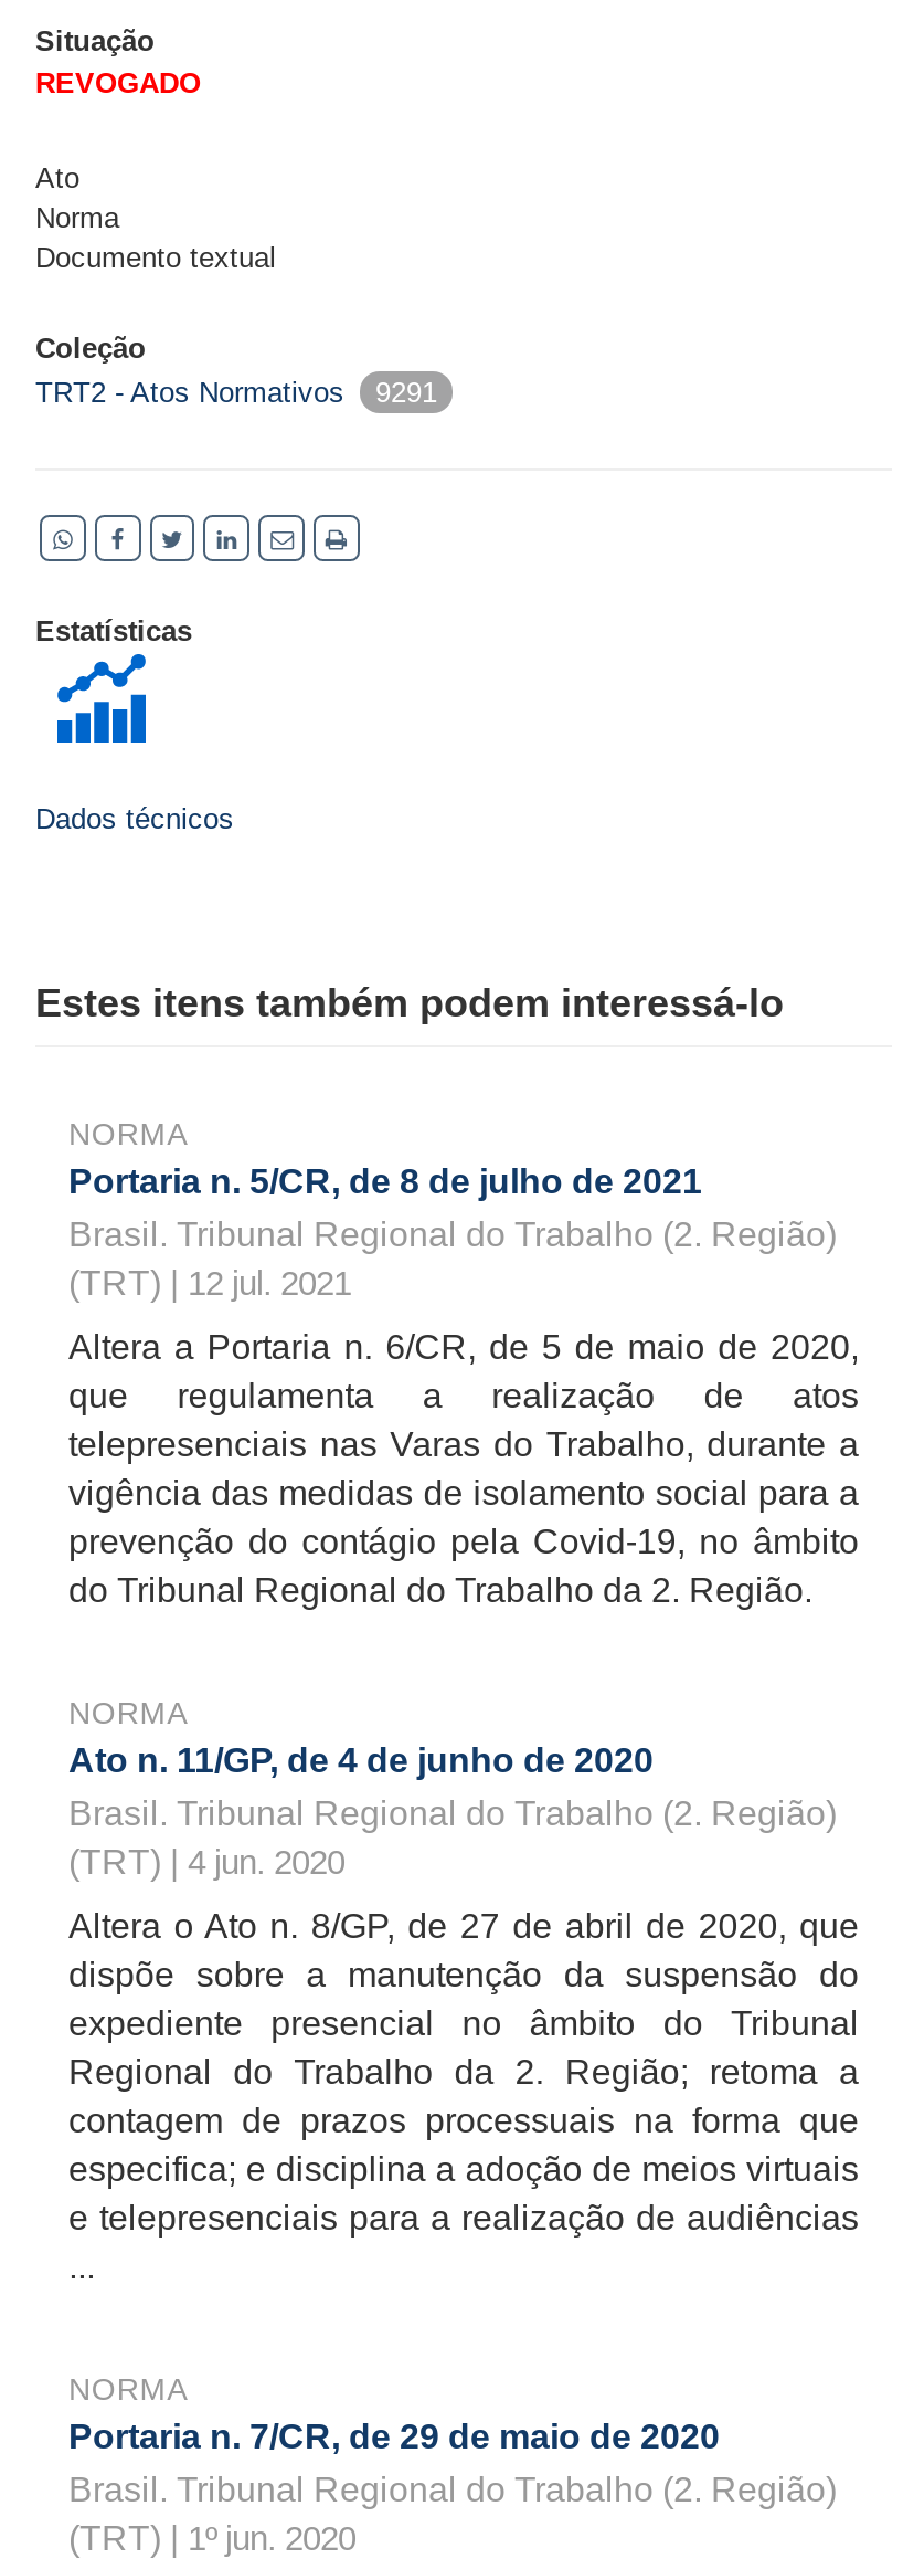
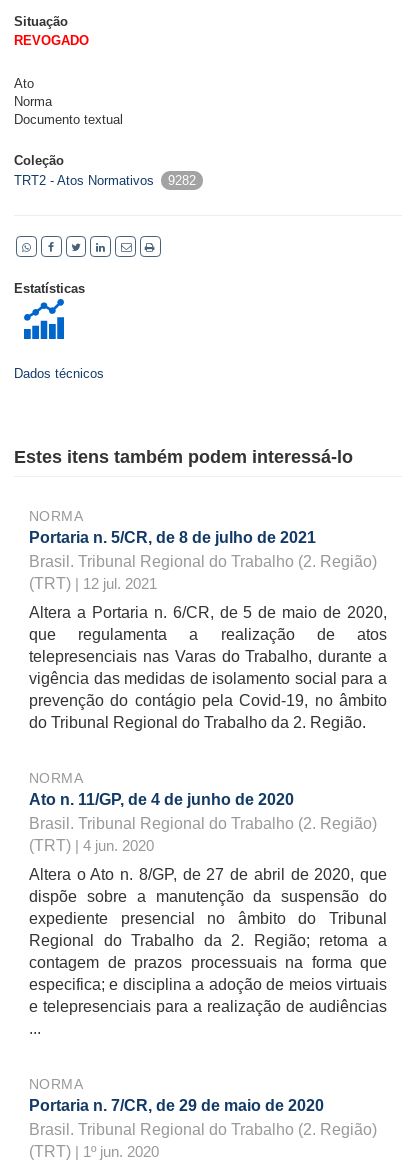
- TRT2 - Atos Normativos 9291
+ TRT2 - Atos Normativos 9282
